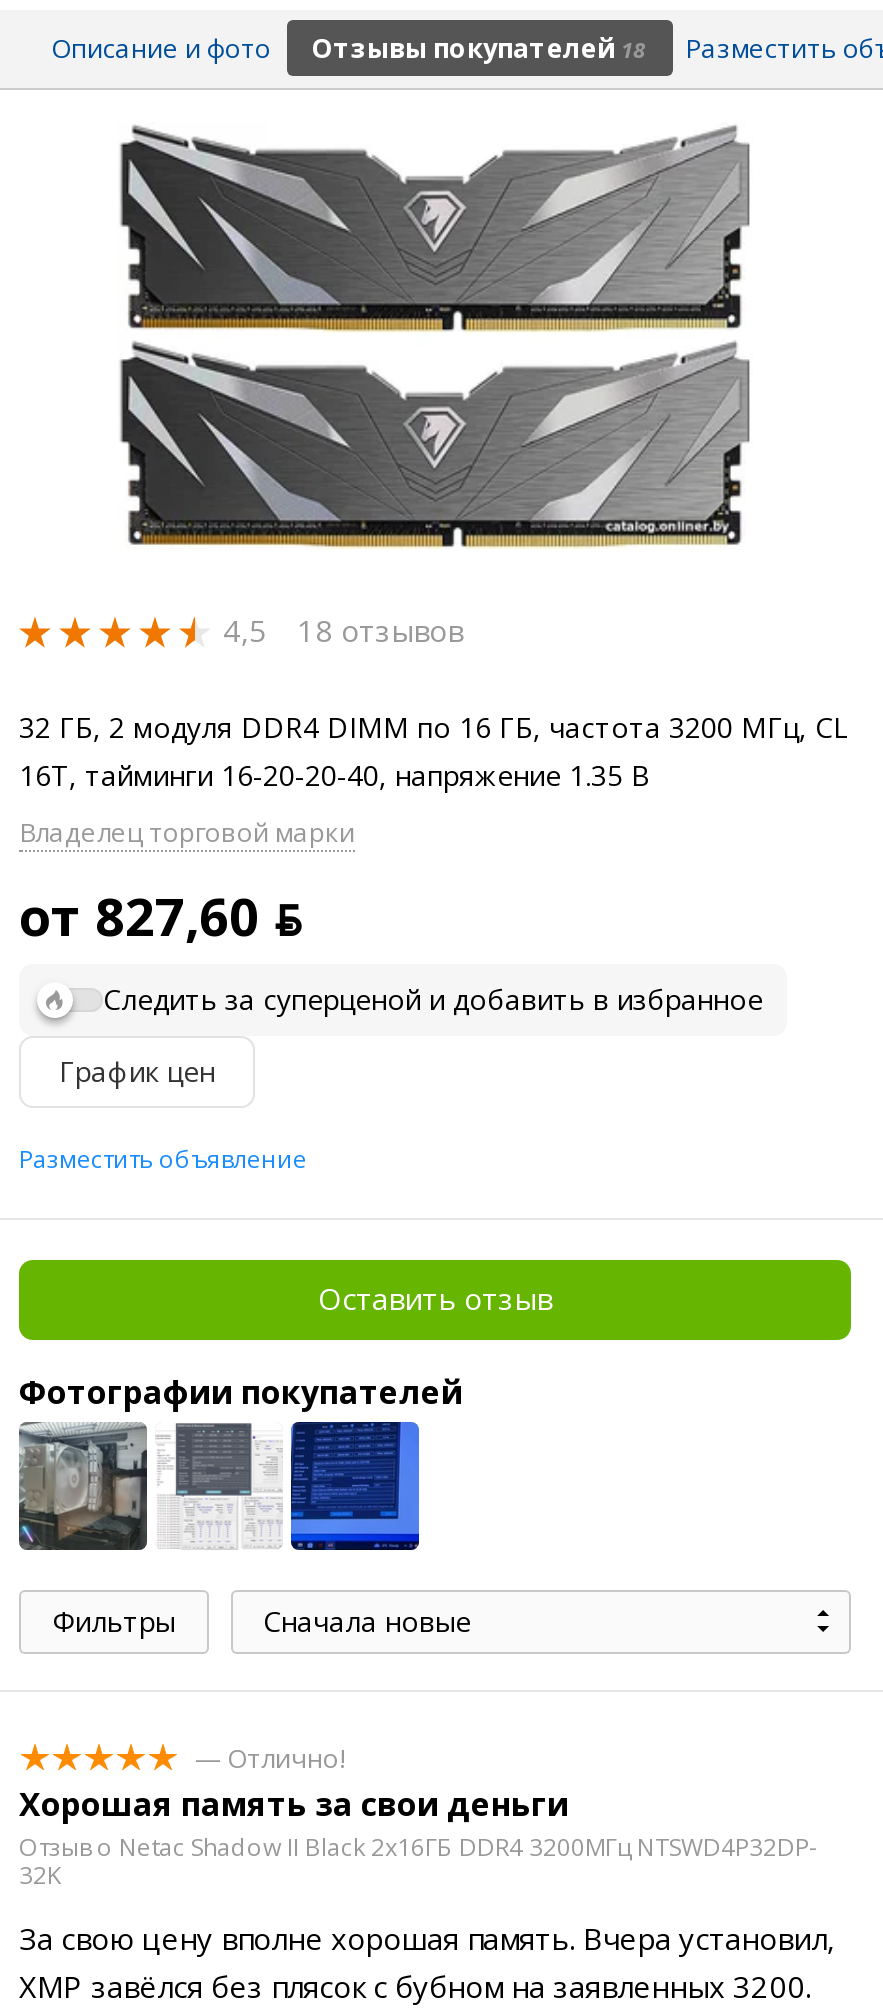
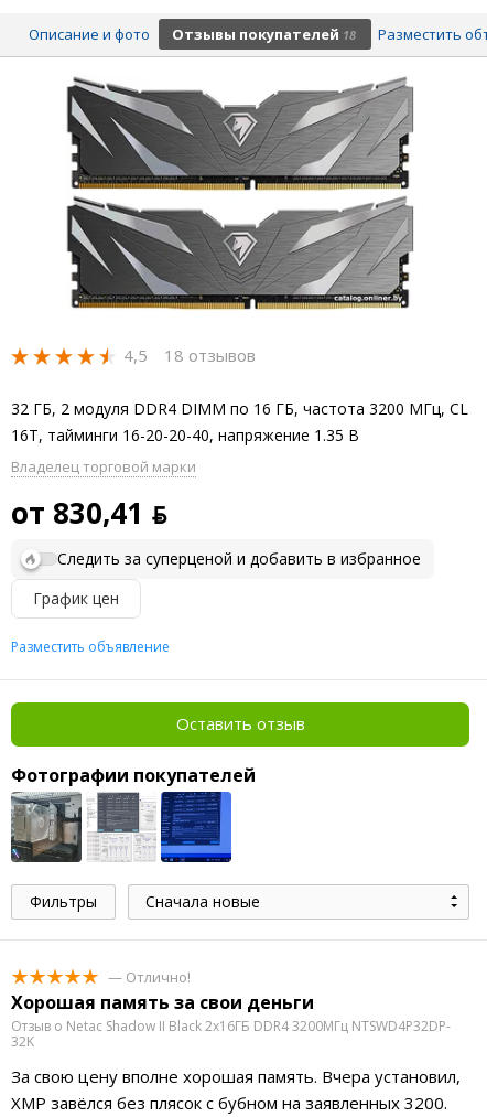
- от 827,60 ƃ
+ от 830,41 ƃ
